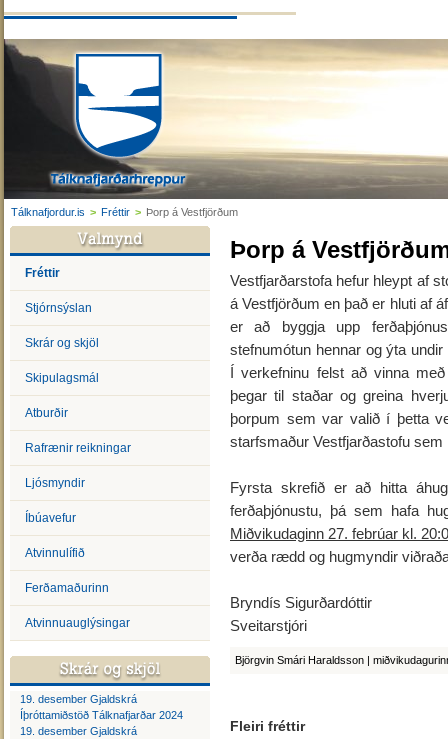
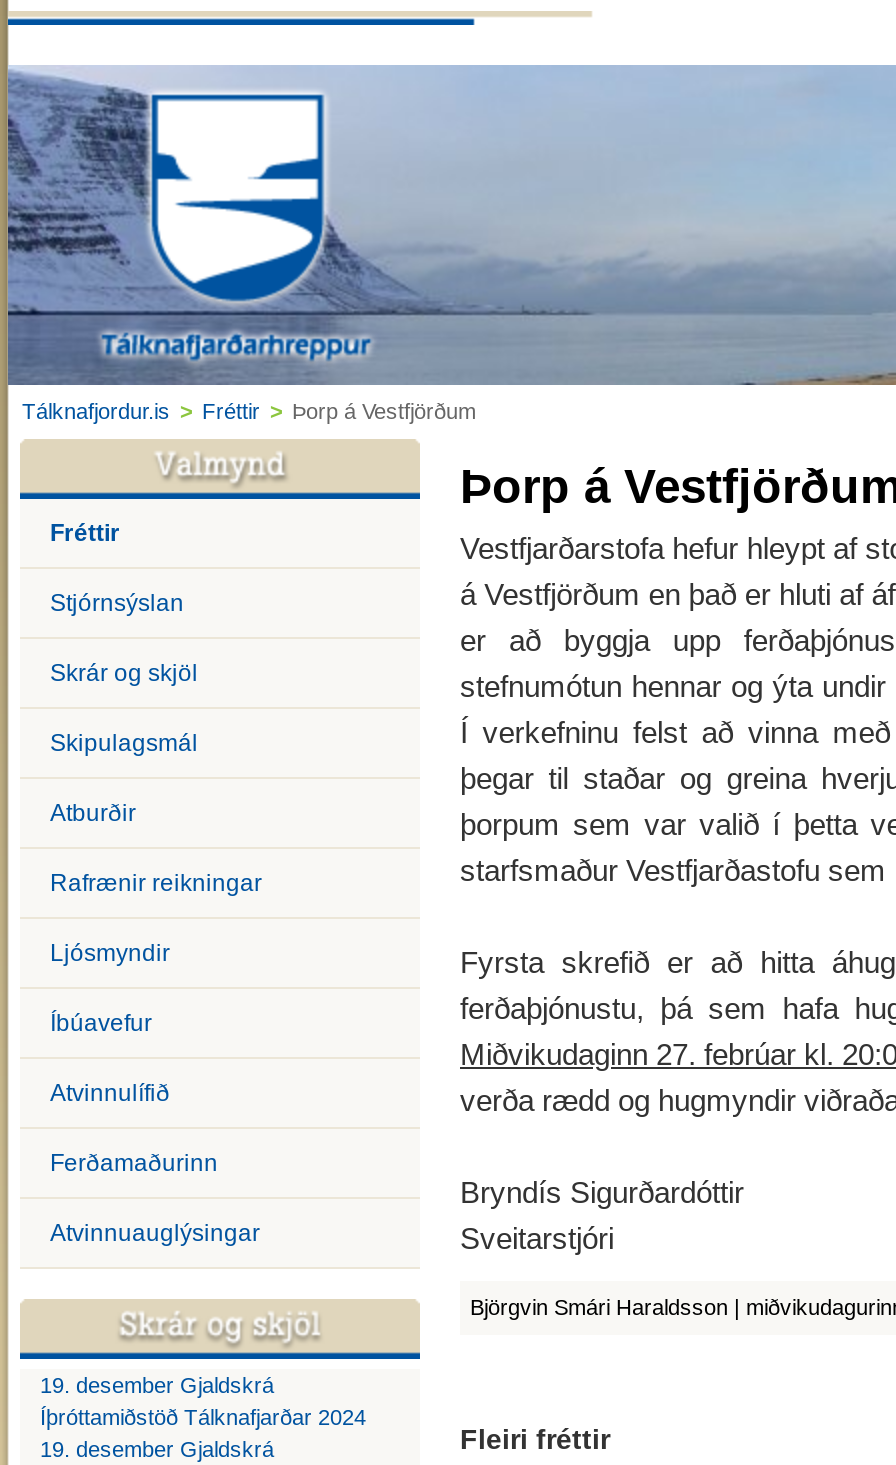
- [image]
+ [image]
